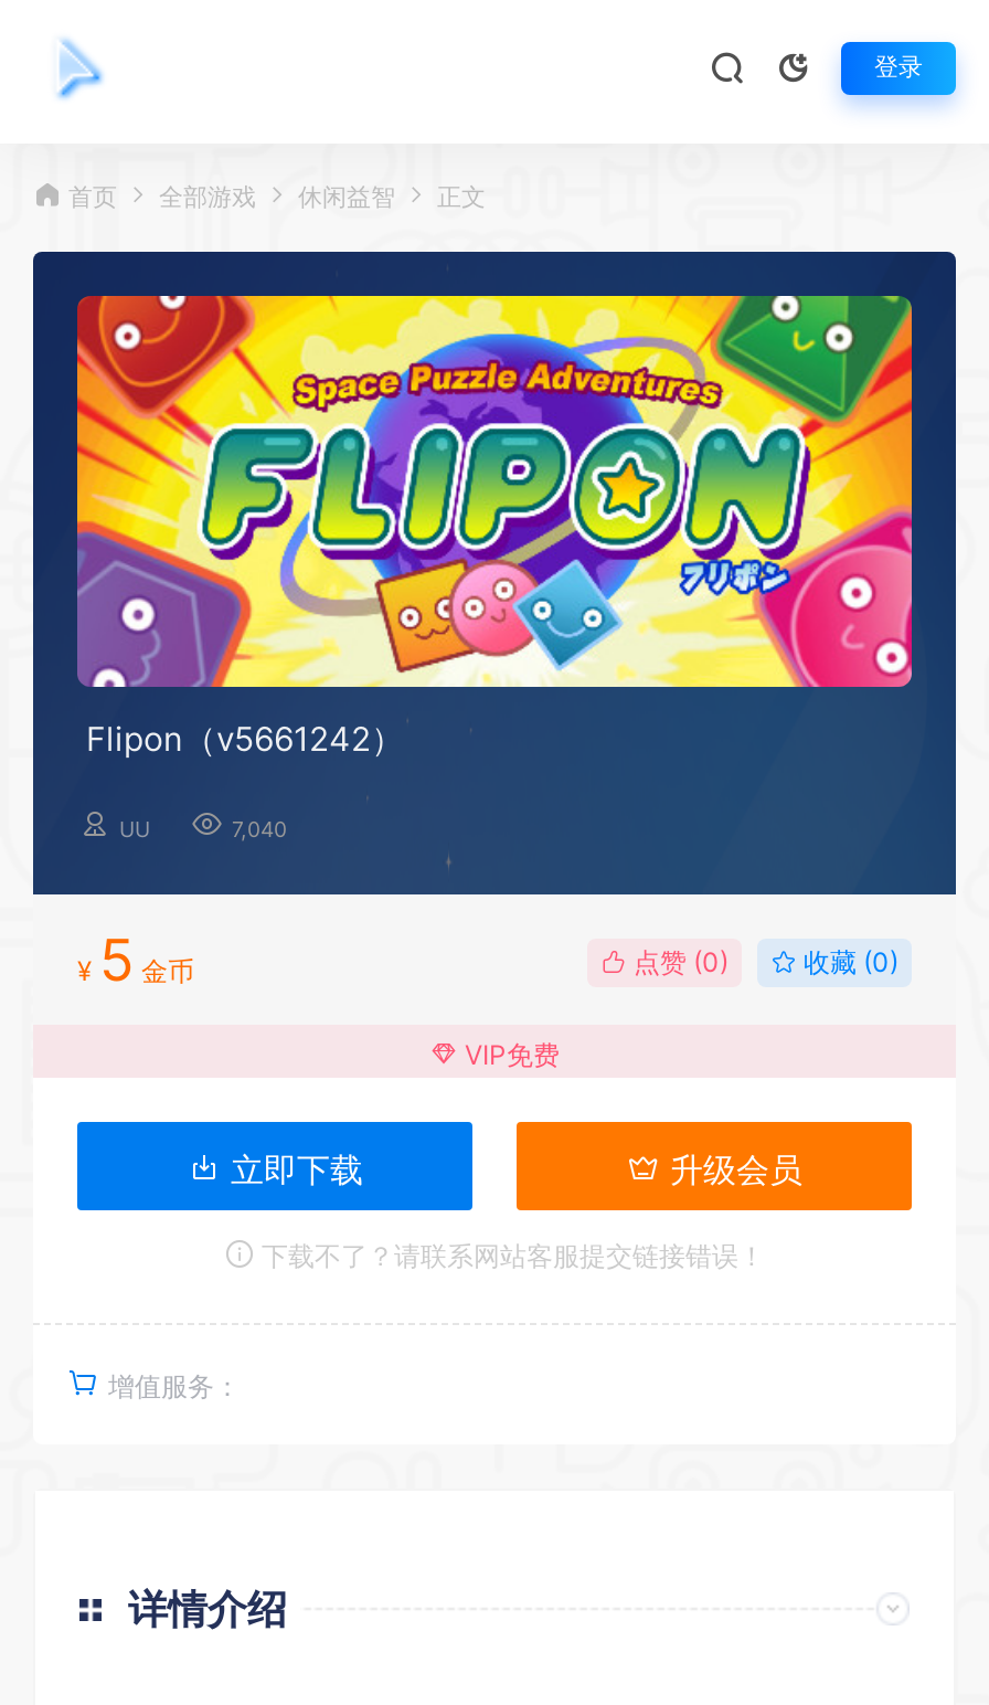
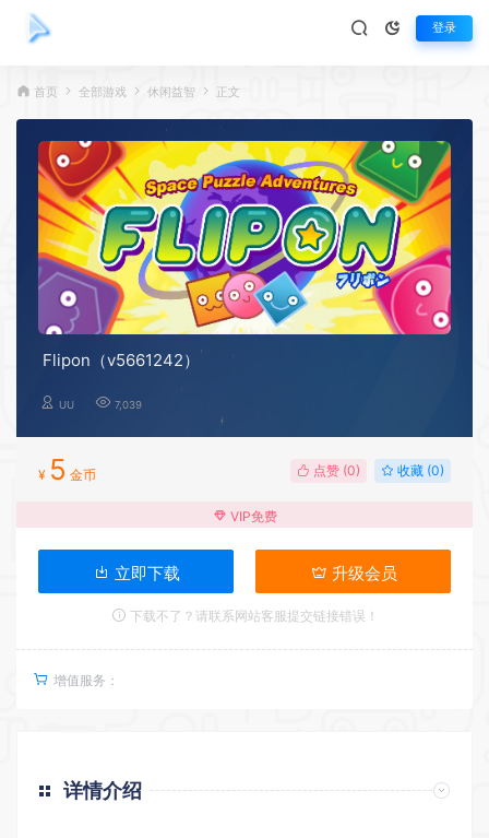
- 7,040
+ 7,039
